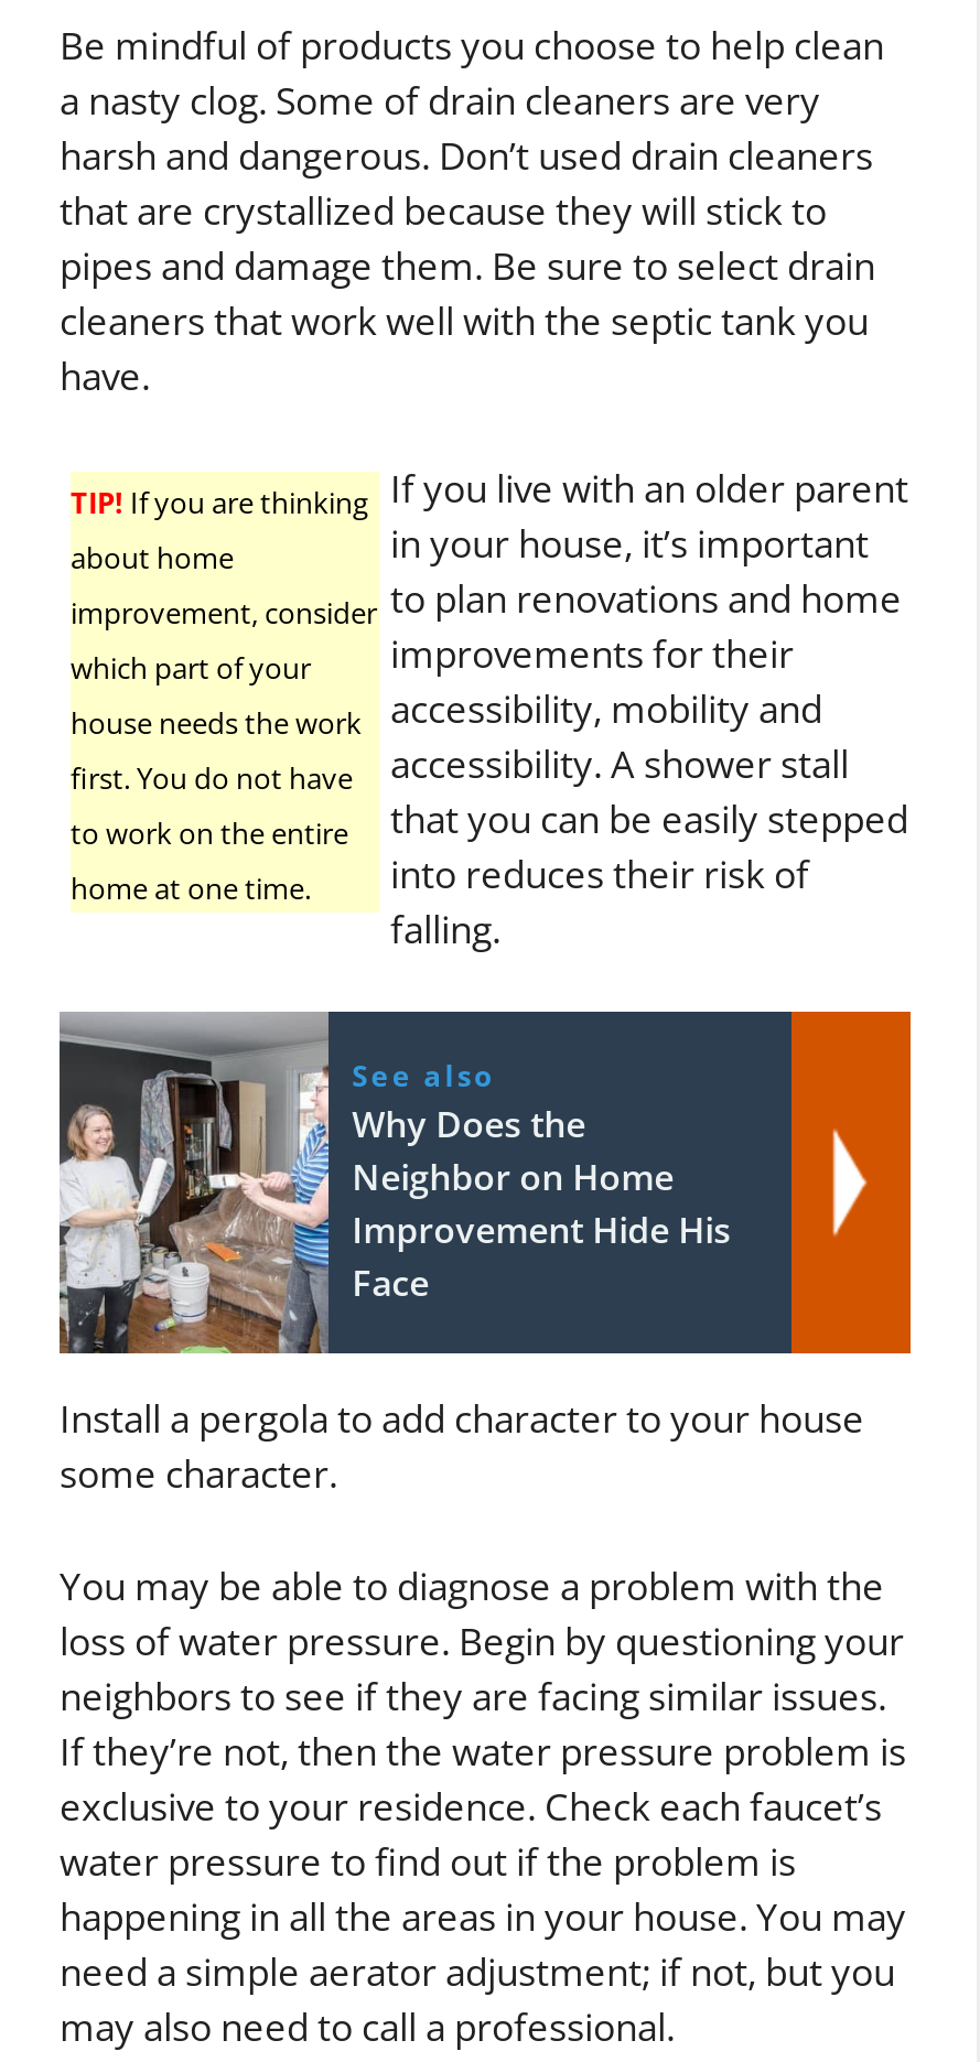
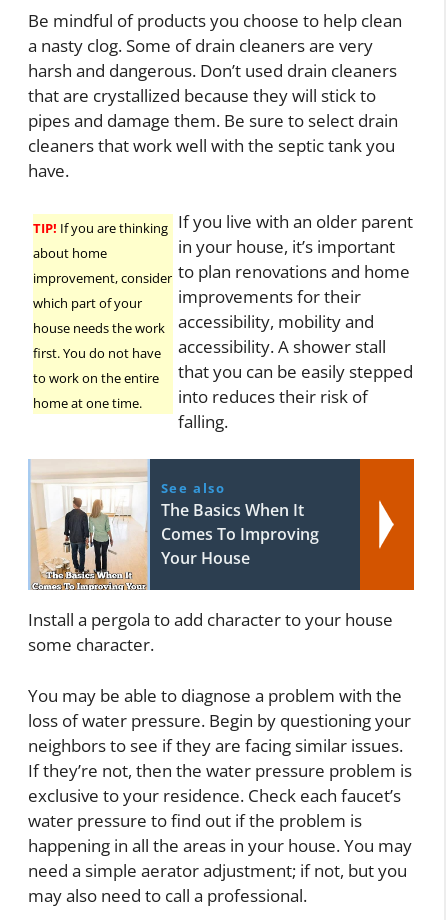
- [image]
- Why Does the
- Neighbor on Home
- Improvement Hide His
- Face
+ [image]
+ The Basics When It
+ Comes To Improving
+ Your House
